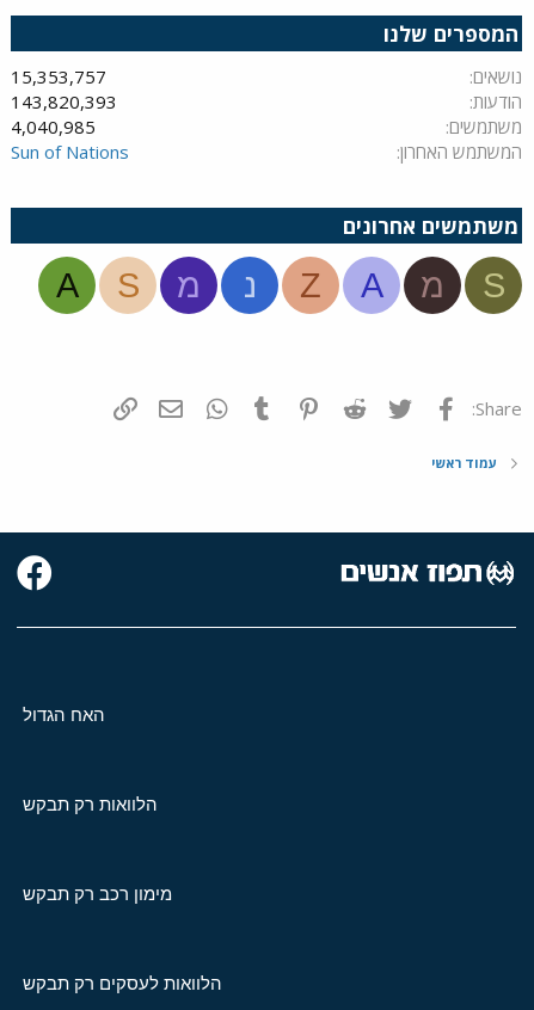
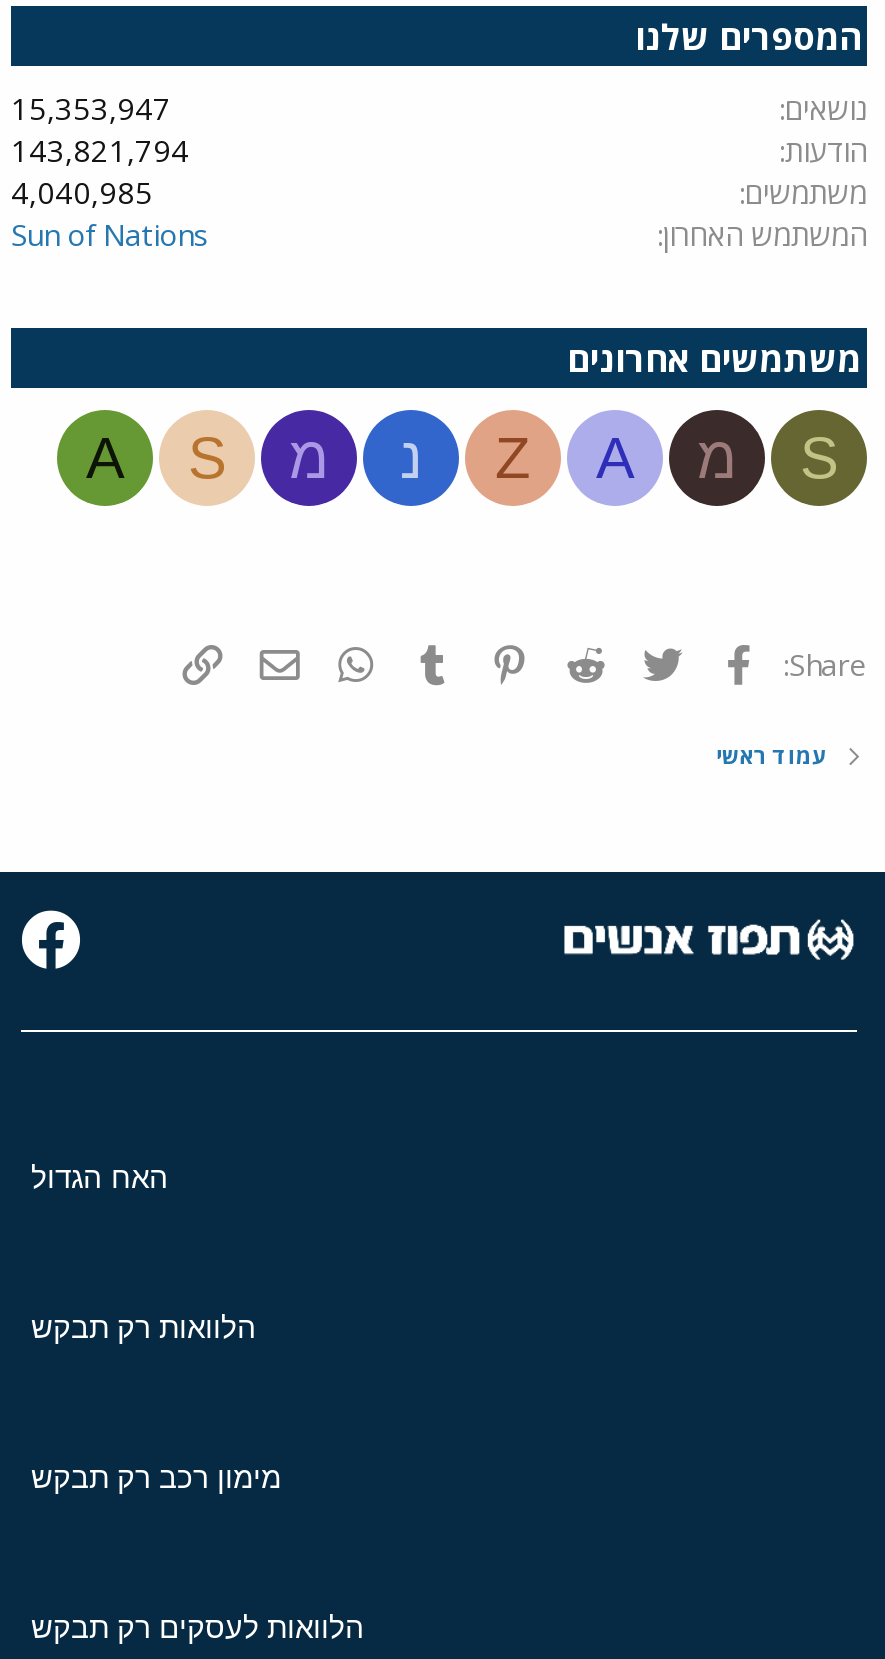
- 15,353,757
+ 15,353,947

- 143,820,393
+ 143,821,794
